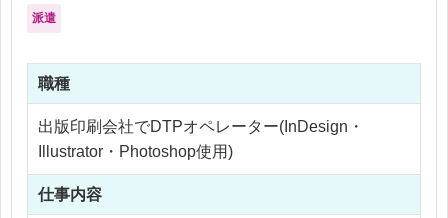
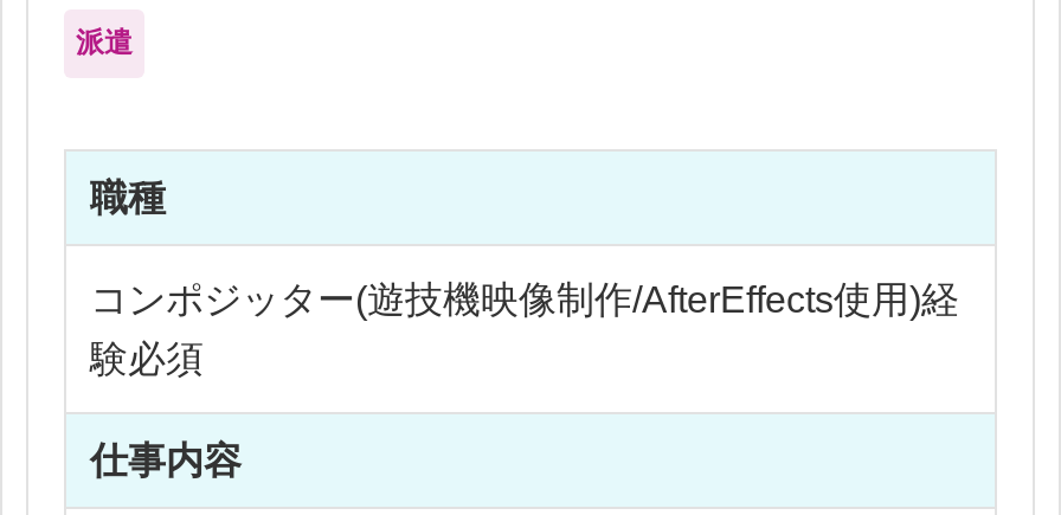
- 出版印刷会社でDTPオペレーター(InDesign・
+ コンポジッター(遊技機映像制作/AfterEffects使用)経

- Illustrator・Photoshop使用)
+ 験必須
